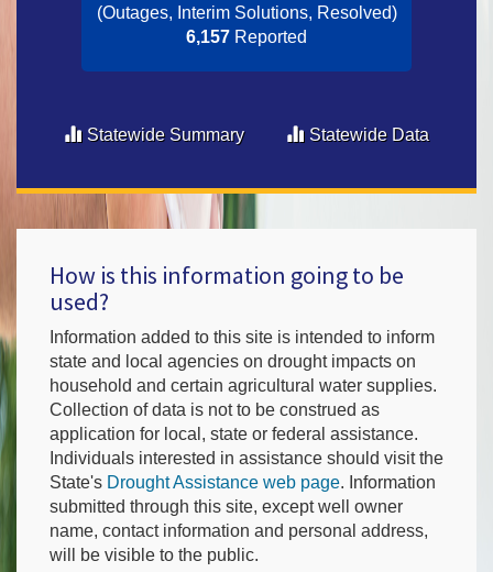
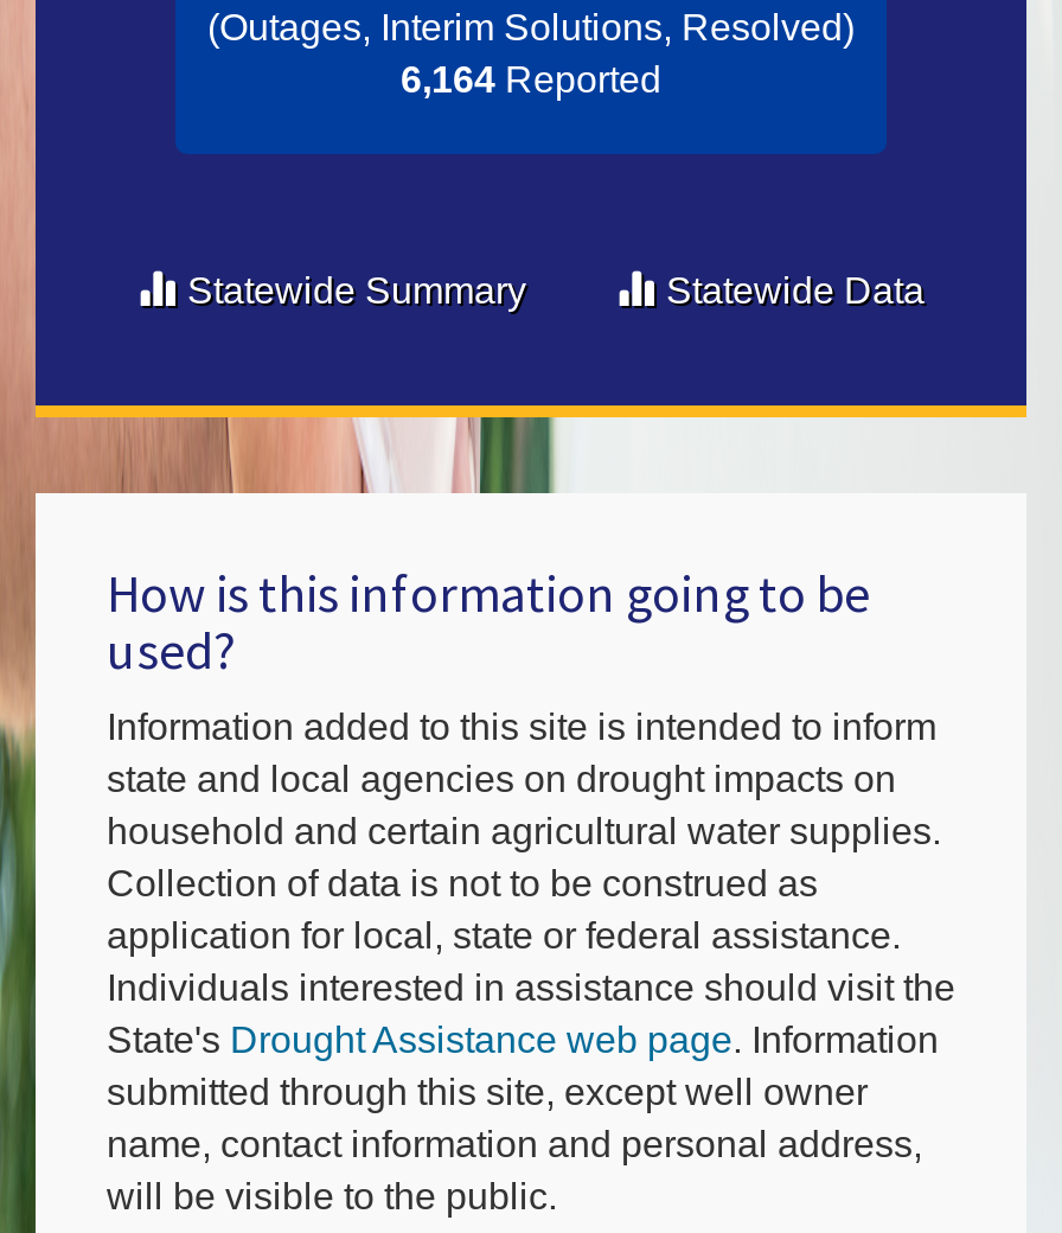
- 6,157 Reported
+ 6,164 Reported
